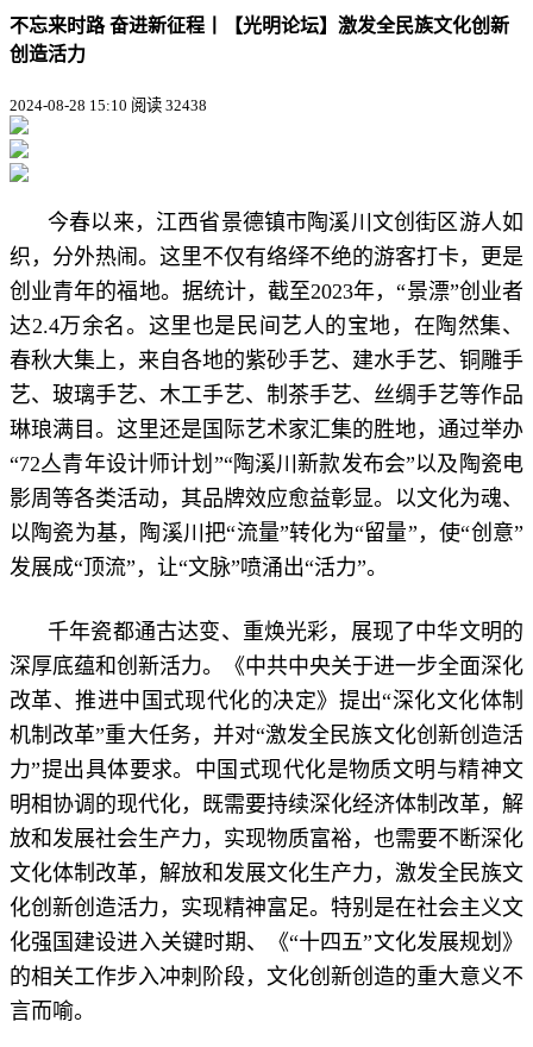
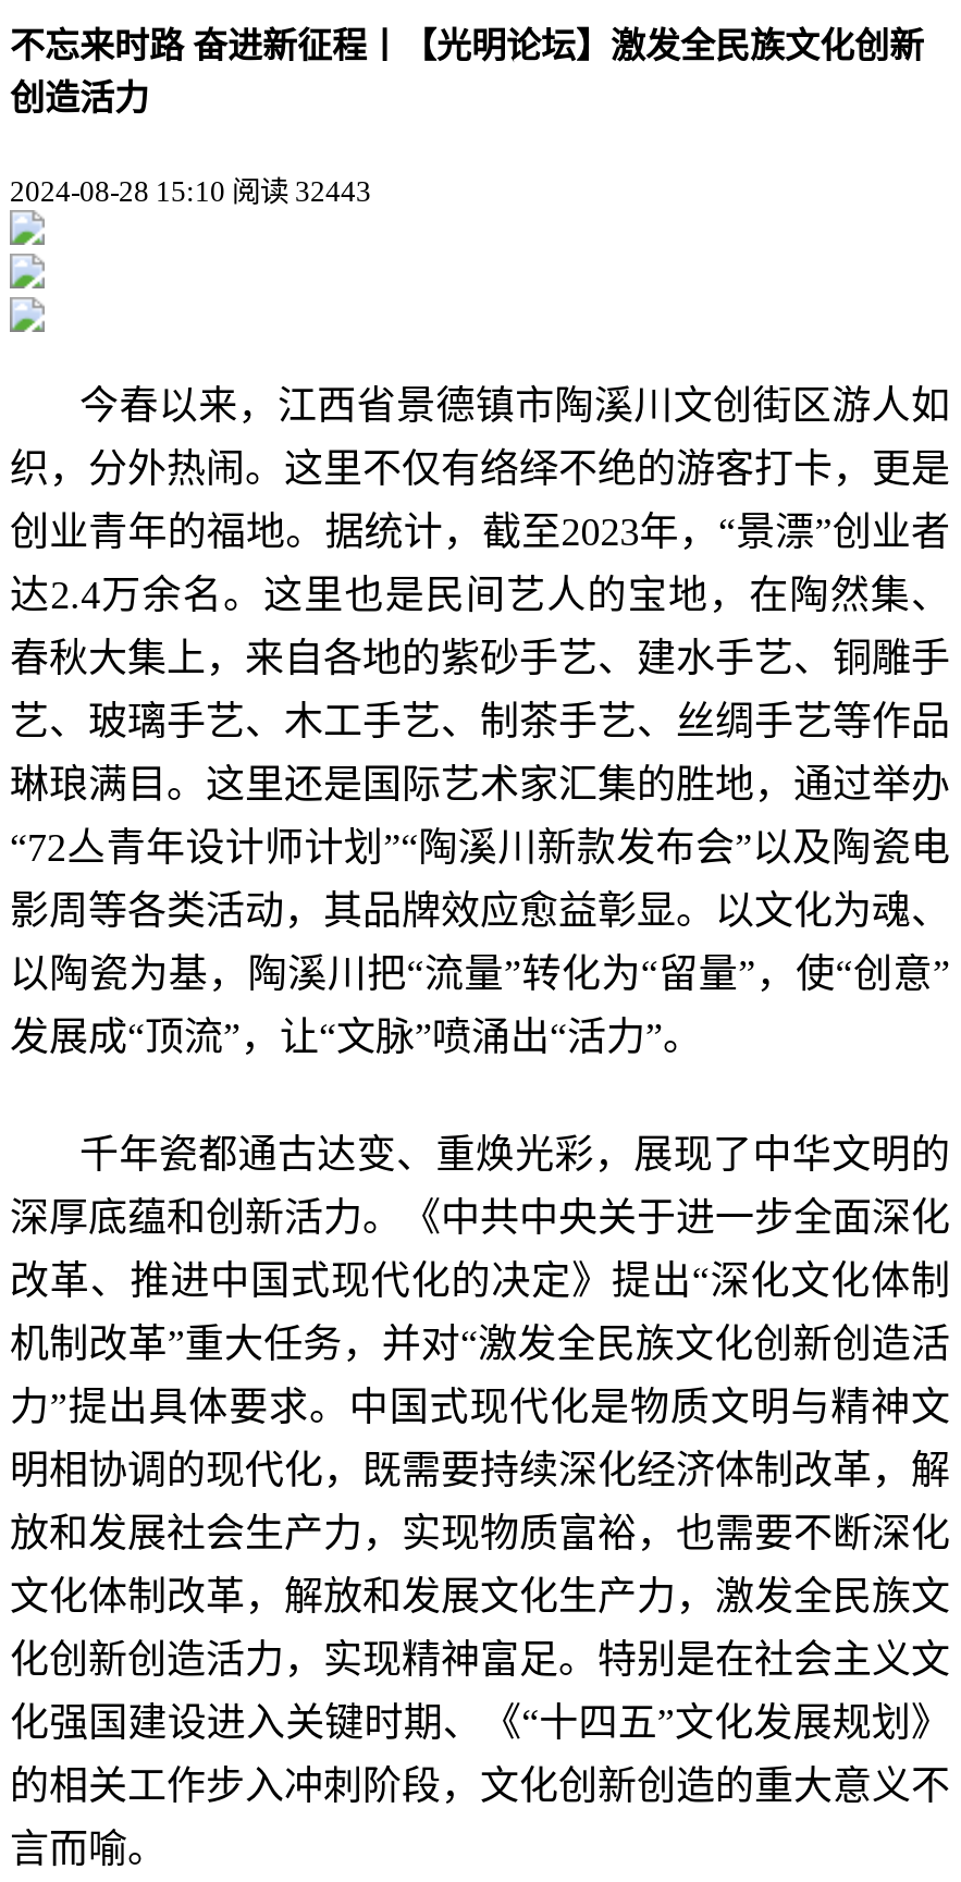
- 2024-08-28 15:10阅读 32438
+ 2024-08-28 15:10阅读 32443
